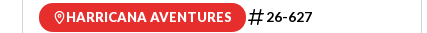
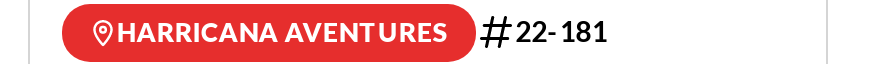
- 26-627
+ 22-181
